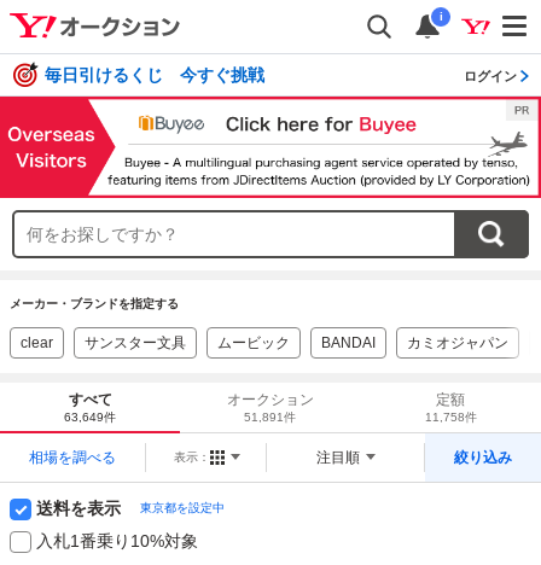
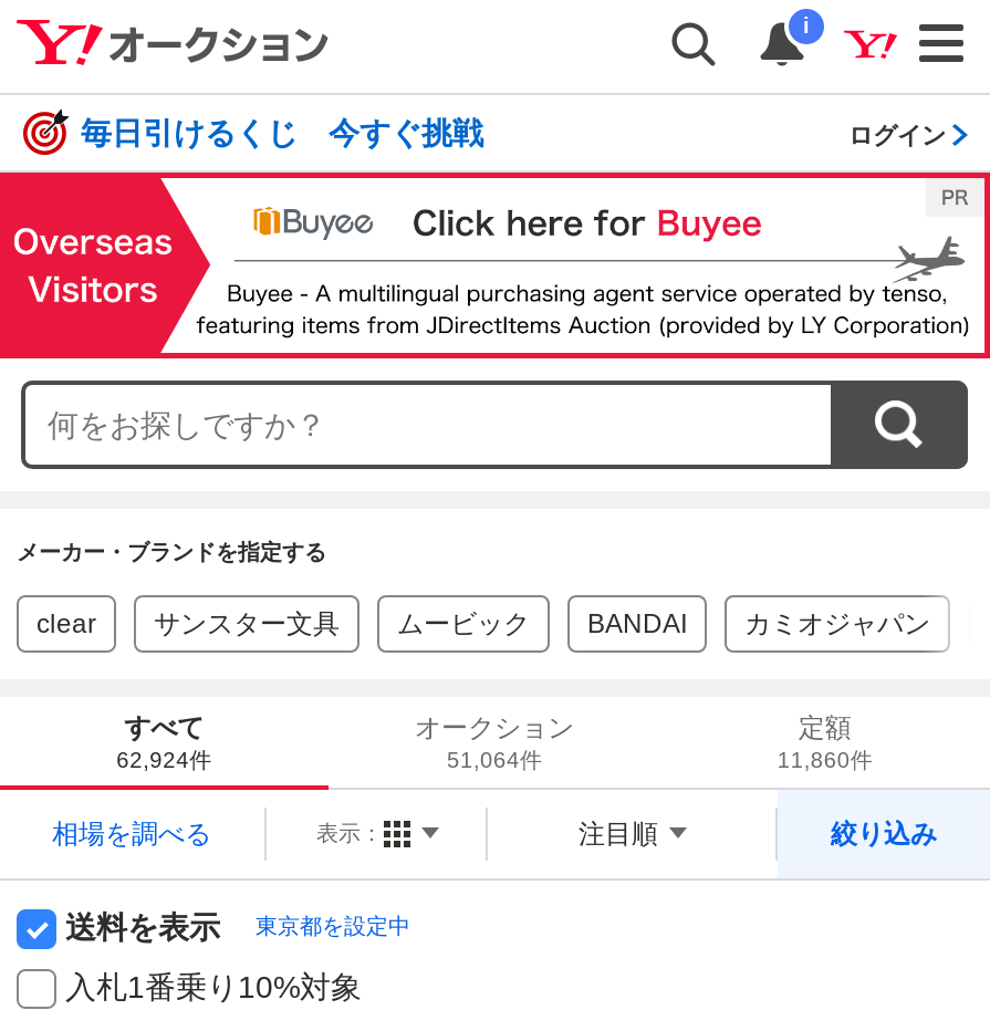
- 63,649件
+ 62,924件

- 51,891件
+ 51,064件

- 11,758件
+ 11,860件
